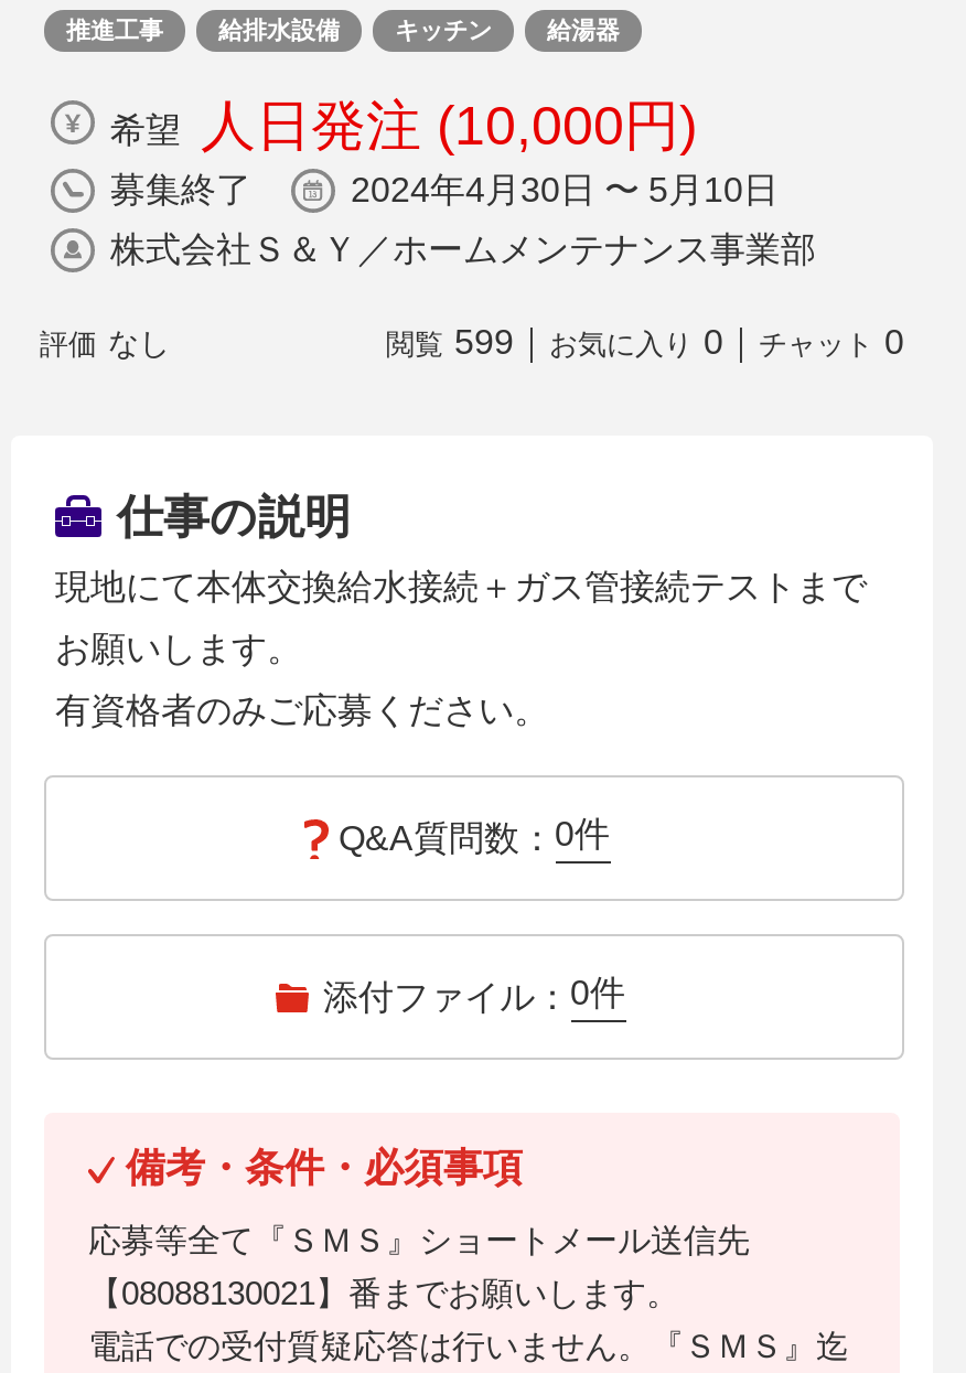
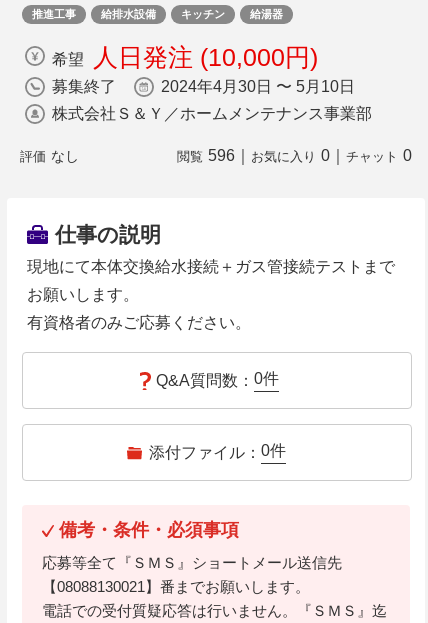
- 閲覧 599｜お気に入り 0｜チャット 0
+ 閲覧 596｜お気に入り 0｜チャット 0
